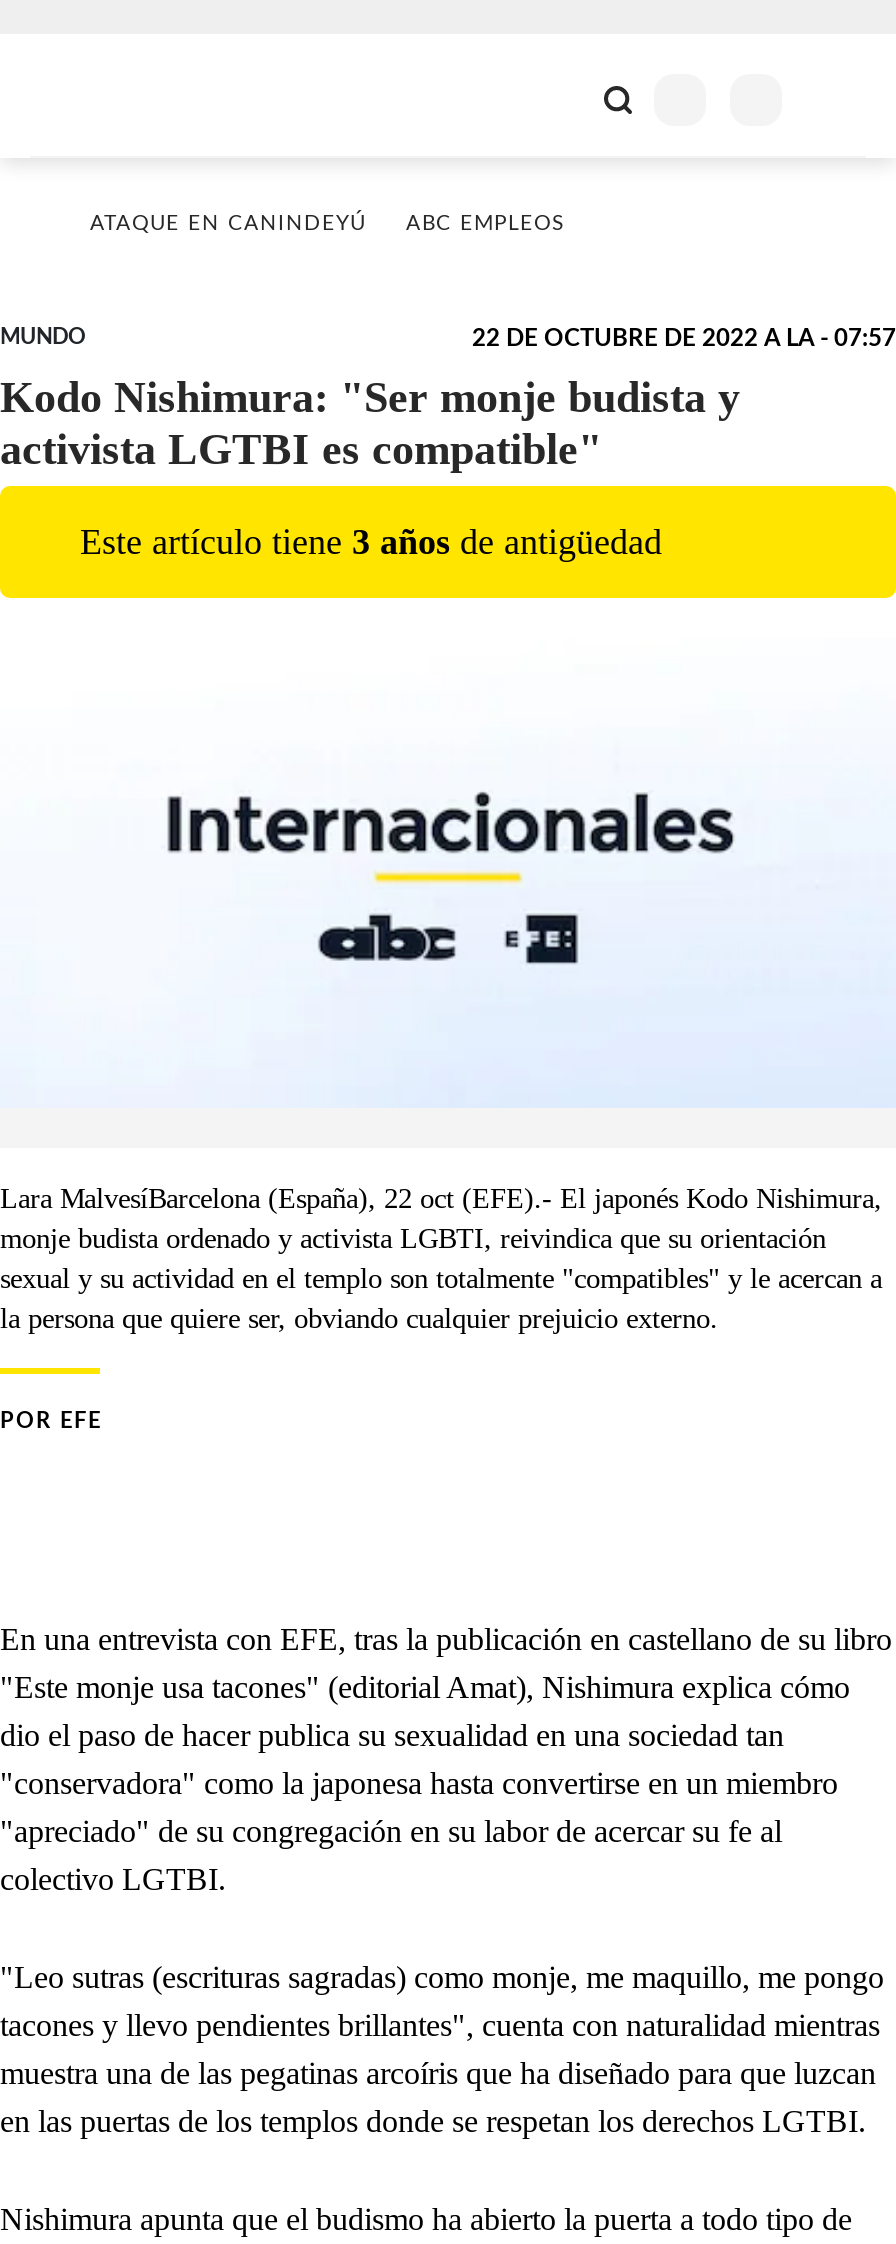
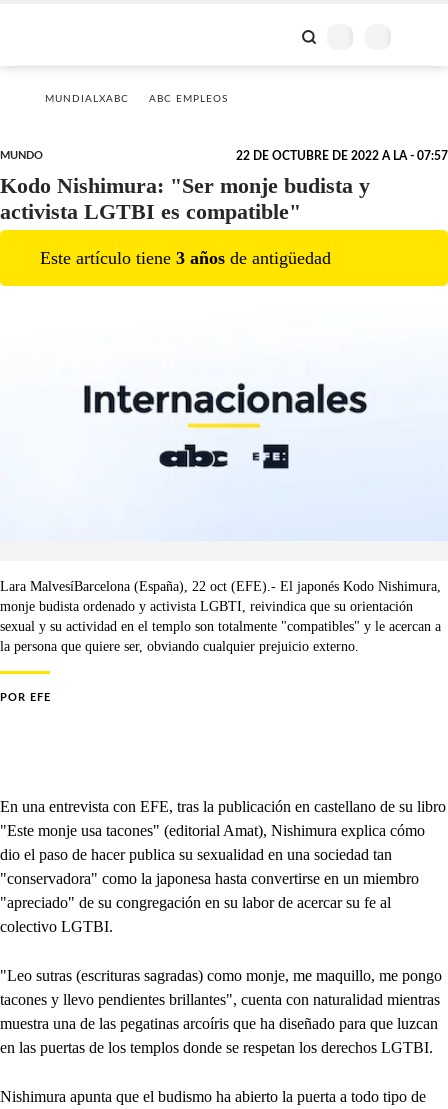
- ATAQUE EN CANINDEYÚ
+ MUNDIALXABC
